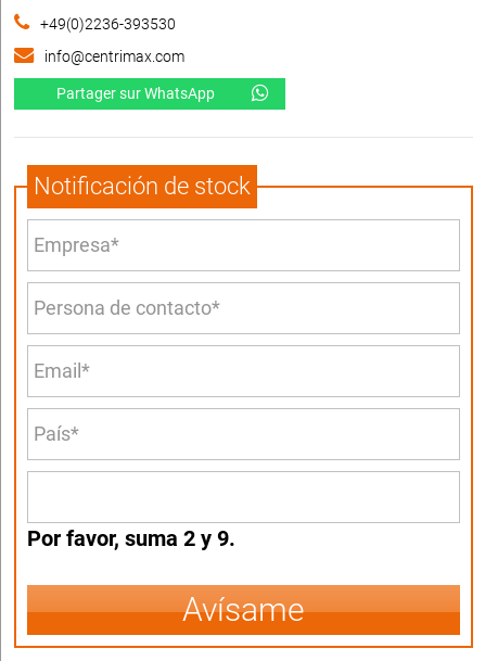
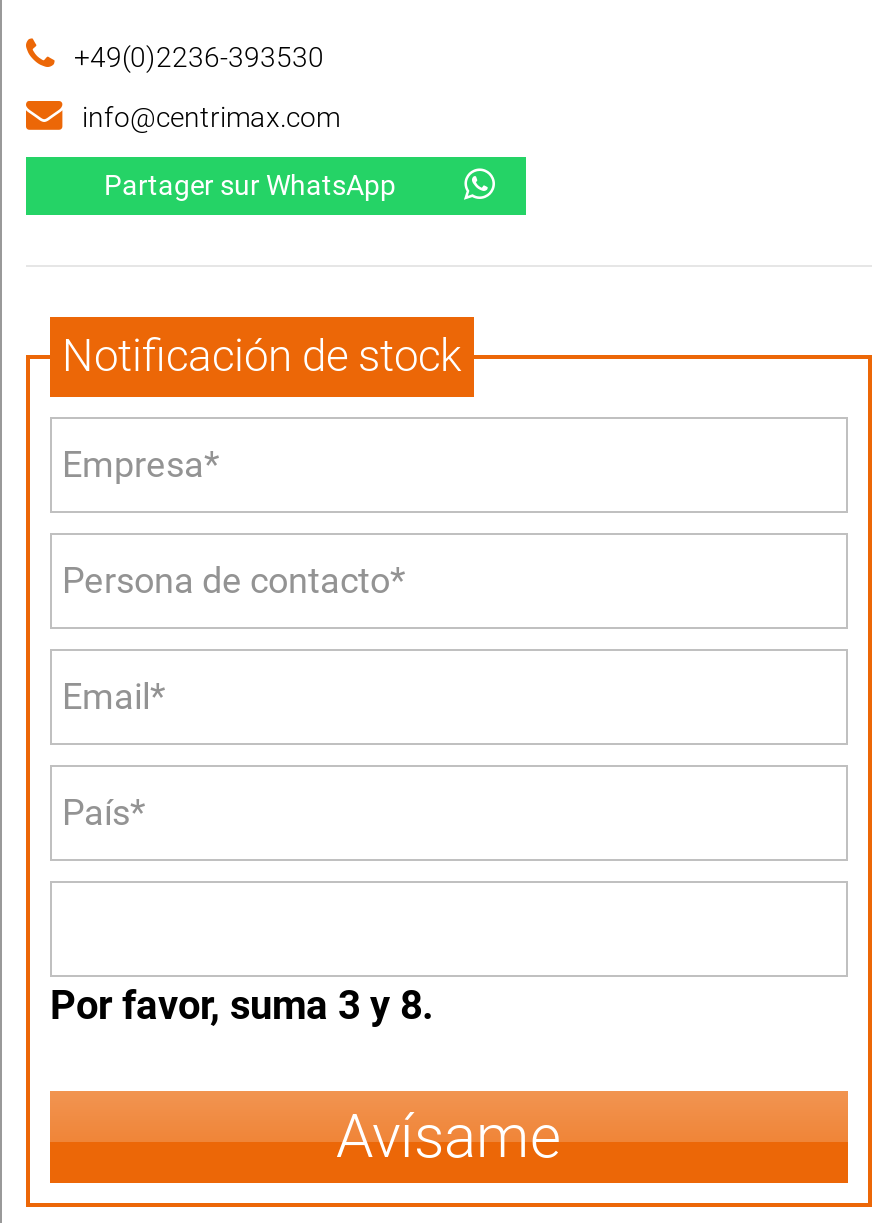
- Por favor, suma 2 y 9.
+ Por favor, suma 3 y 8.
